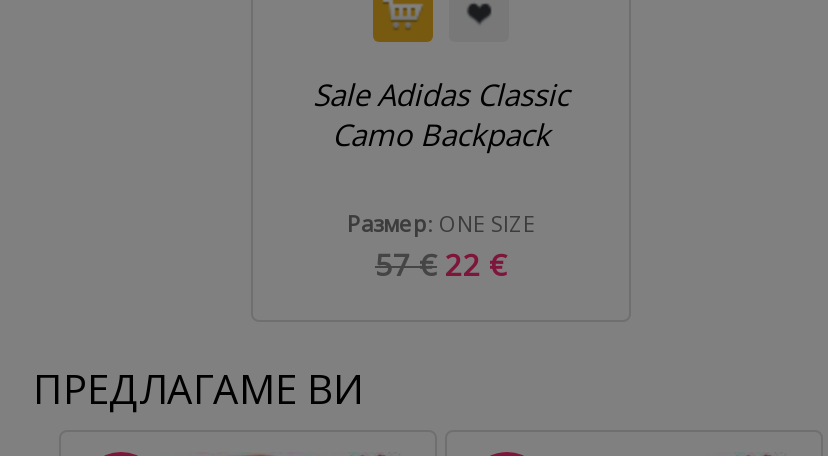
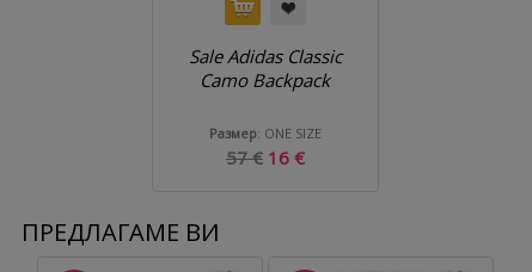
- 57 € 22 €
+ 57 € 16 €
